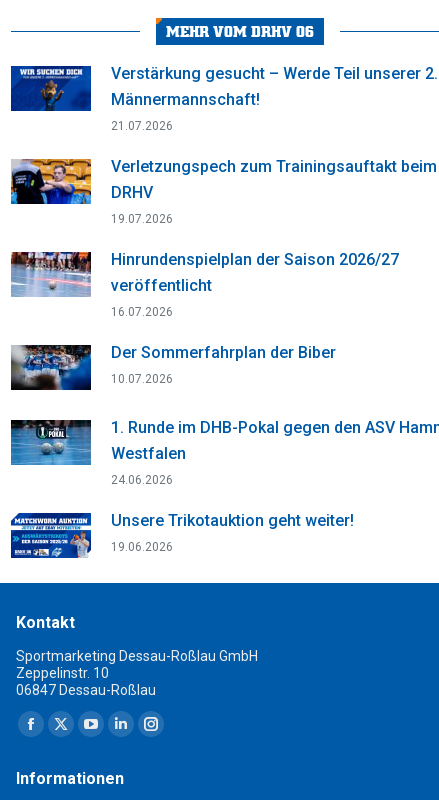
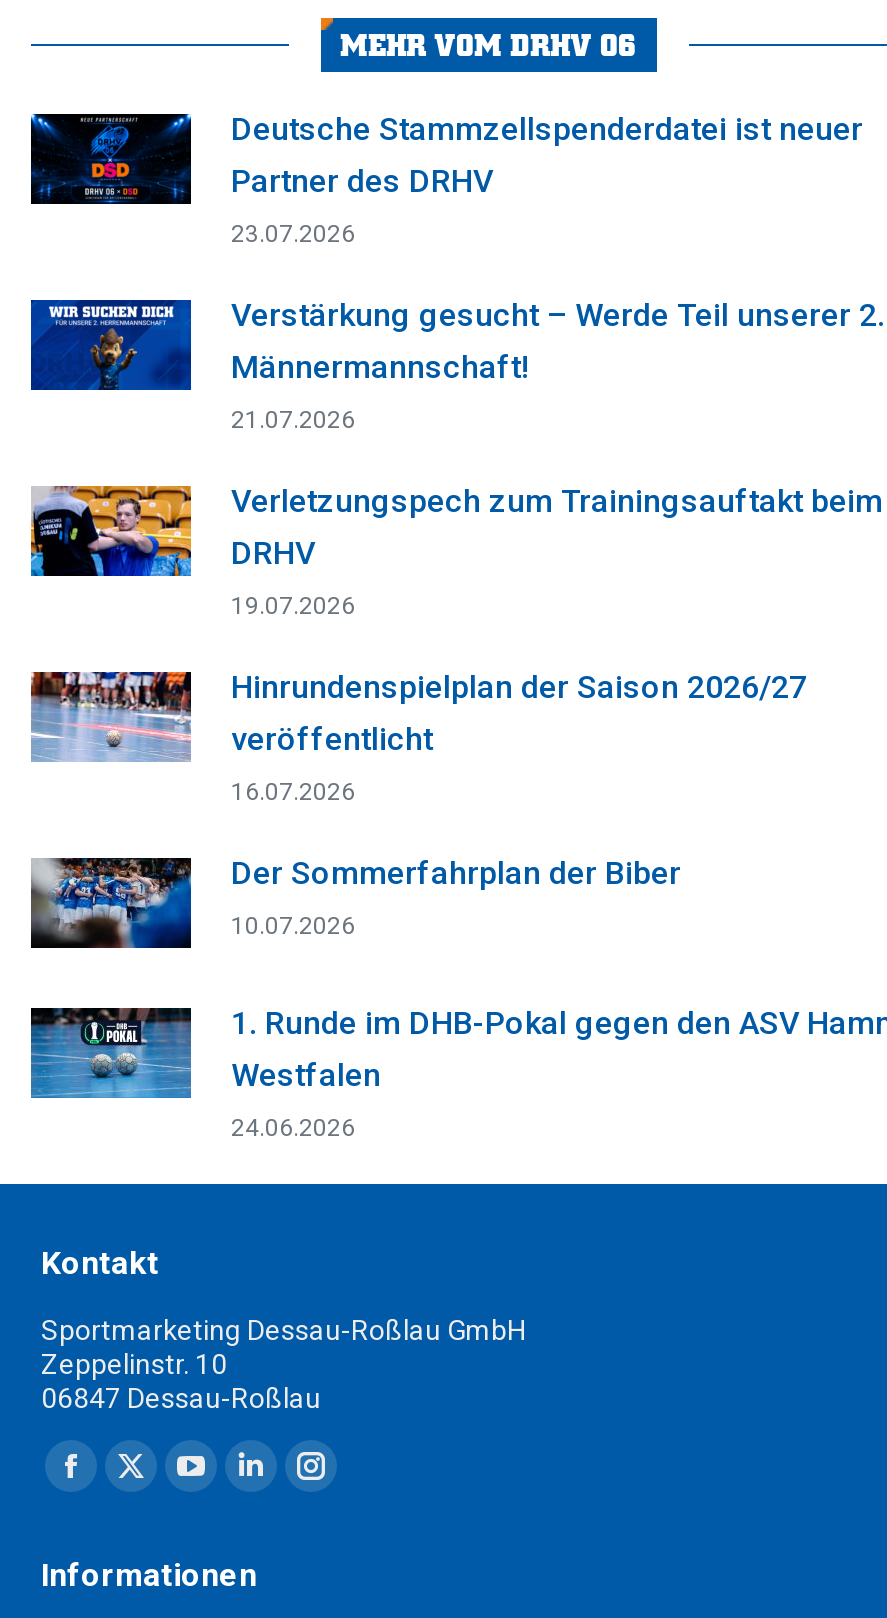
+ [image]
+ Deutsche Stammzellspenderdatei ist neuer
+ Partner des DRHV
+ 23.07.2026

moved down: [image] | Verstärkung gesucht – Werde Teil unserer 2. | Männermannschaft! | ... | Westfalen | 24.06.2026

- [image]
- Unsere Trikotauktion geht weiter!
- 19.06.2026
